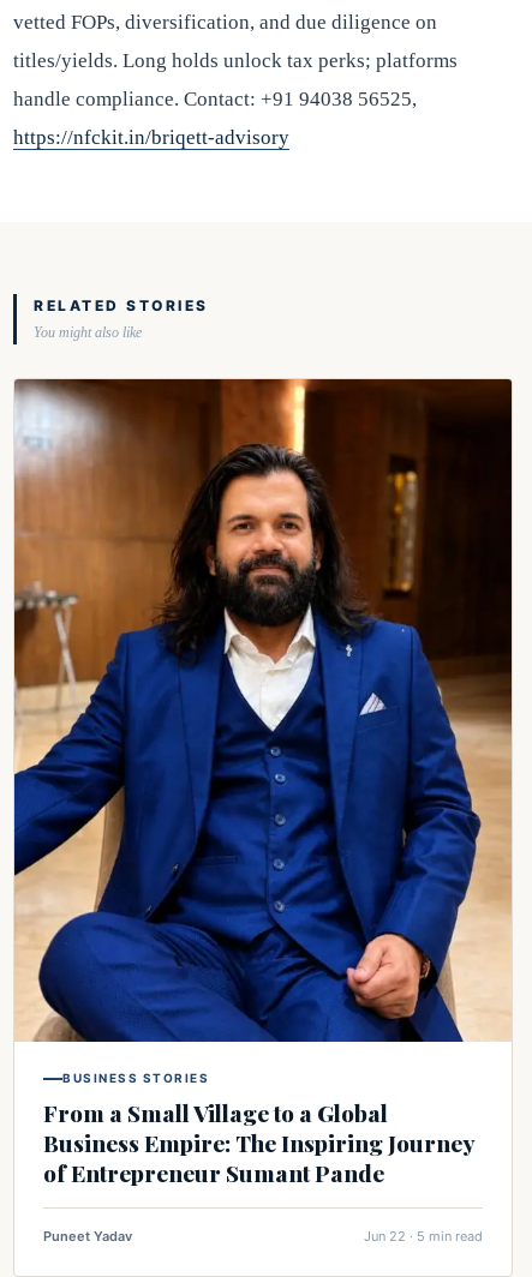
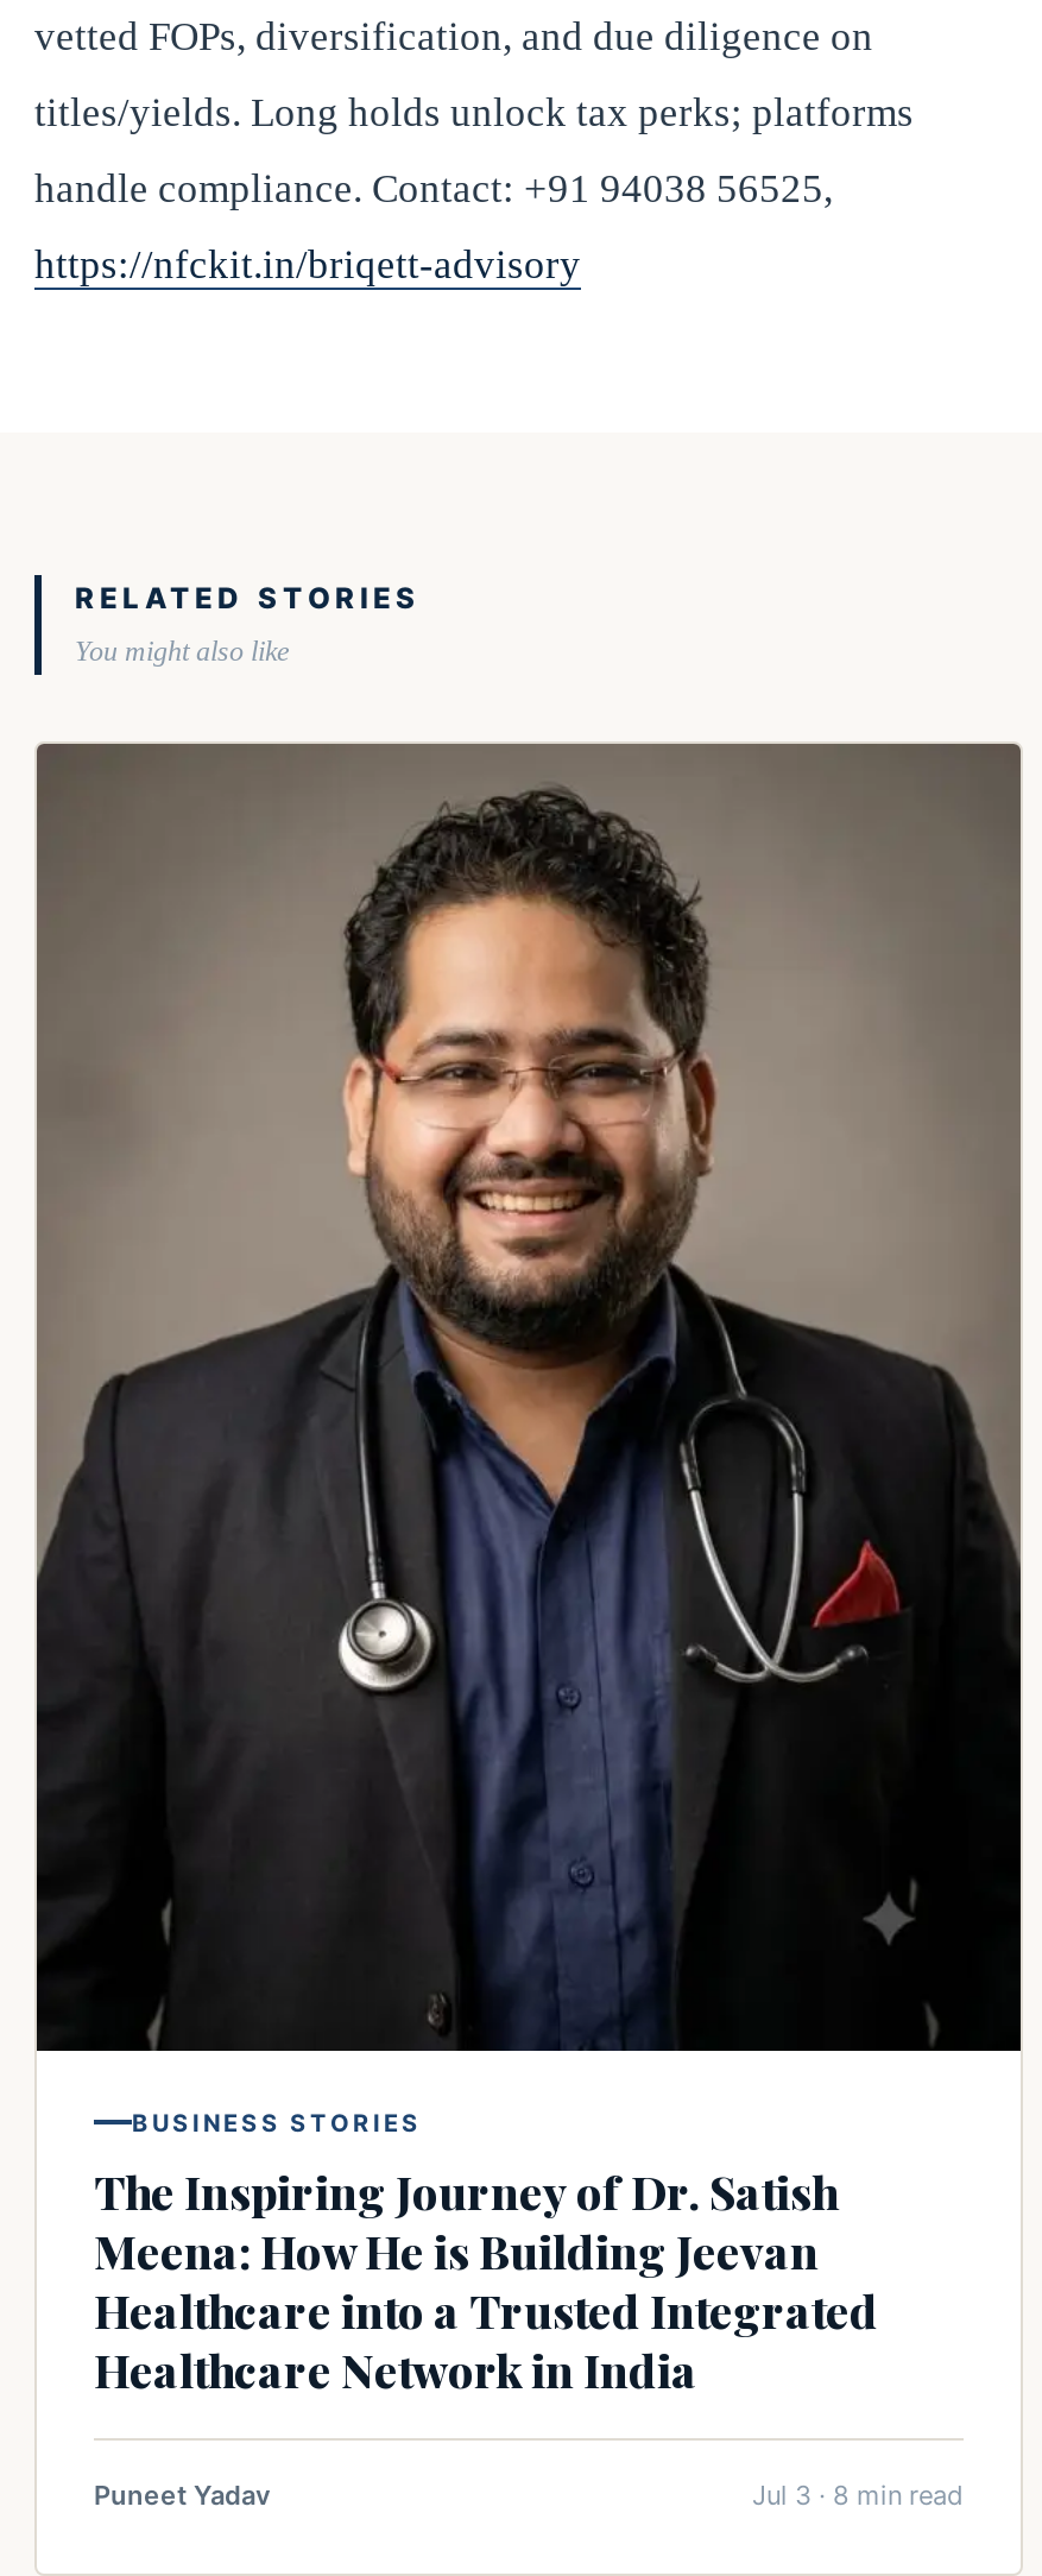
- [image]
+ [image]

- From a Small Village to a Global
- Business Empire: The Inspiring Journey
- of Entrepreneur Sumant Pande
+ The Inspiring Journey of Dr. Satish
+ Meena: How He is Building Jeevan
+ Healthcare into a Trusted Integrated
+ Healthcare Network in India

- Jun 22 · 5 min read
+ Jul 3 · 8 min read
